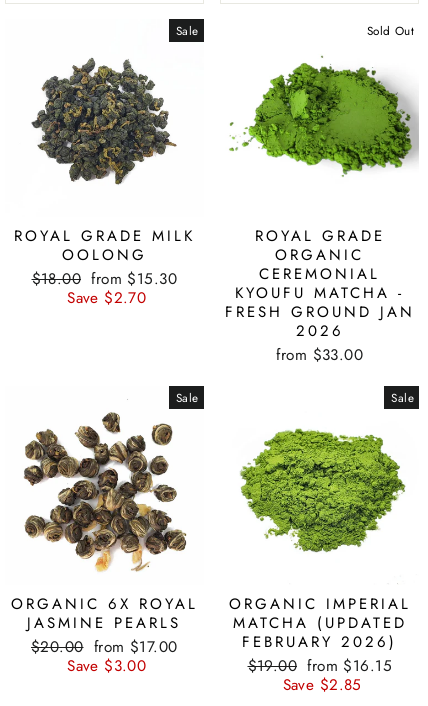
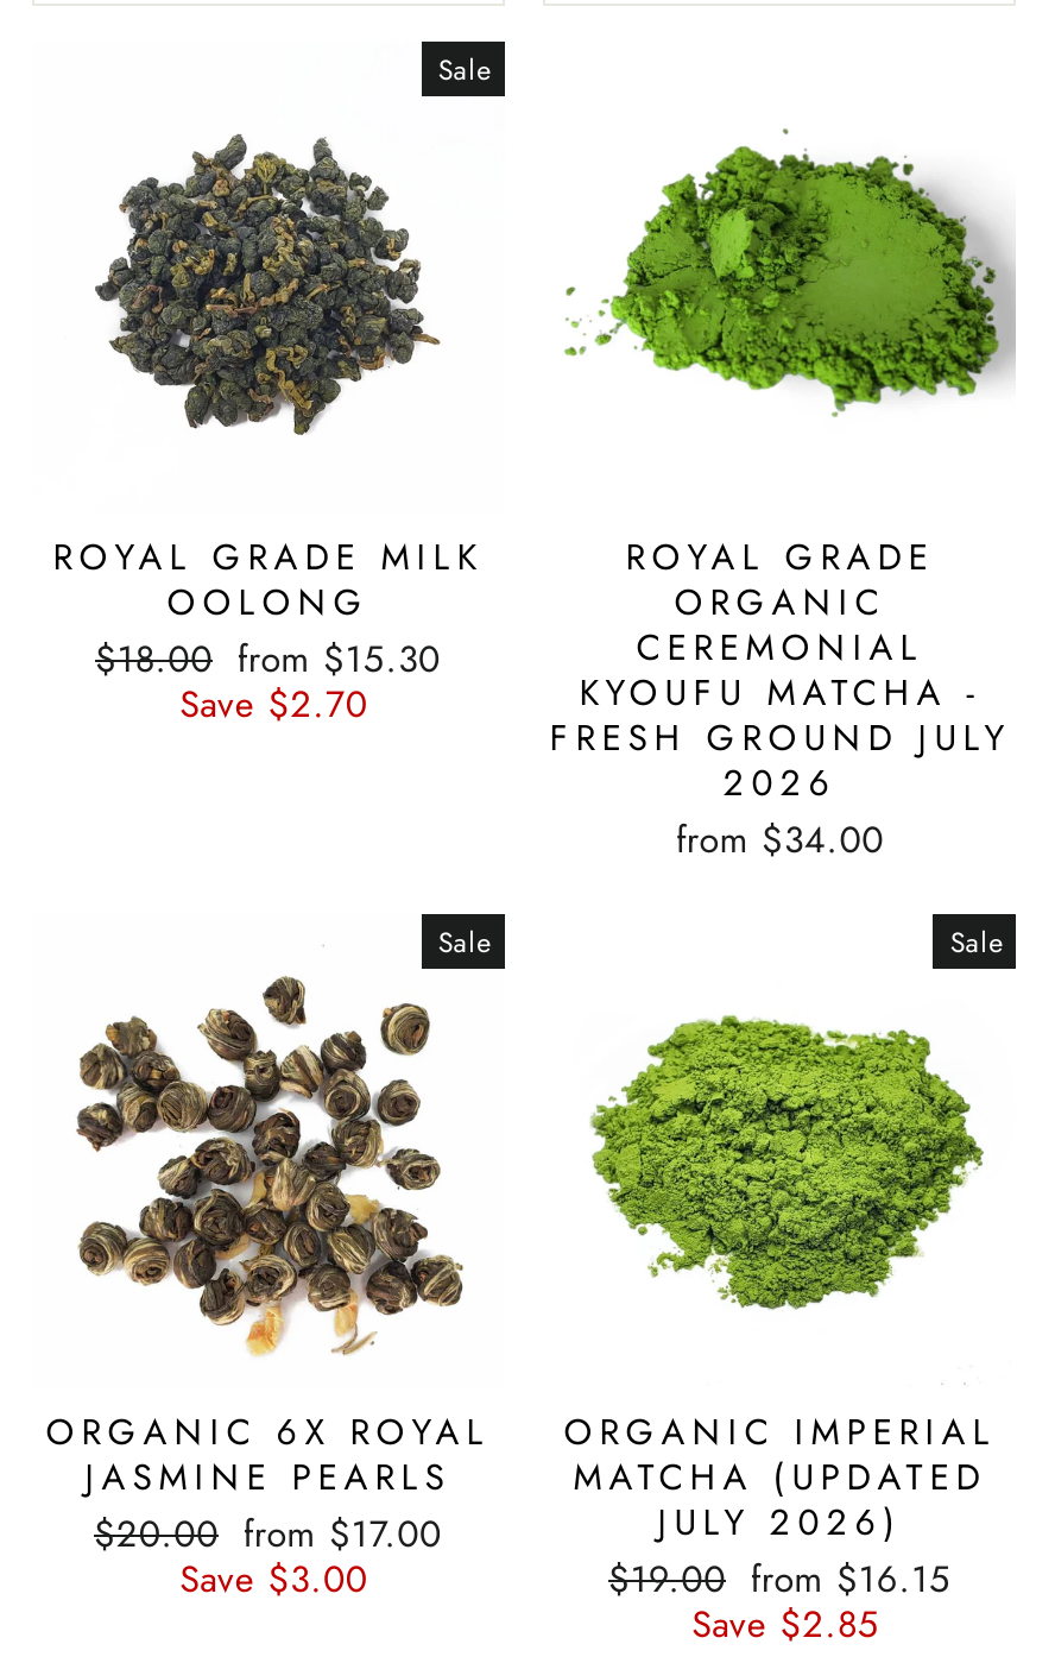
- Sold Out

- FRESH GROUND JAN
+ FRESH GROUND JULY

- from $33.00
+ from $34.00

- FEBRUARY 2026)
+ JULY 2026)
